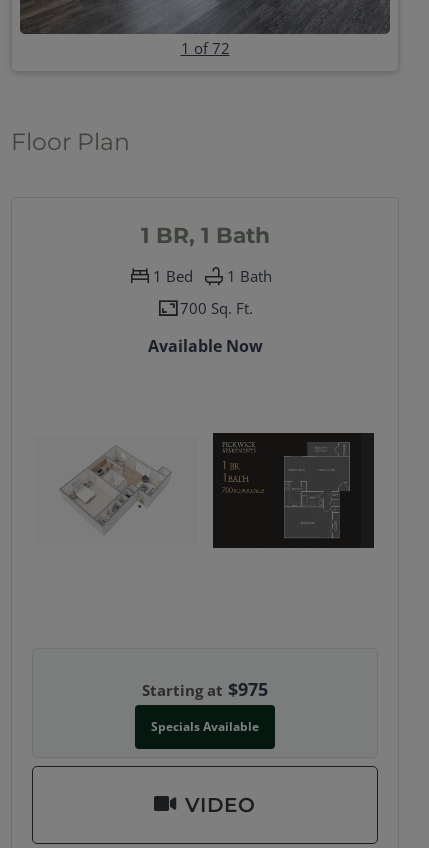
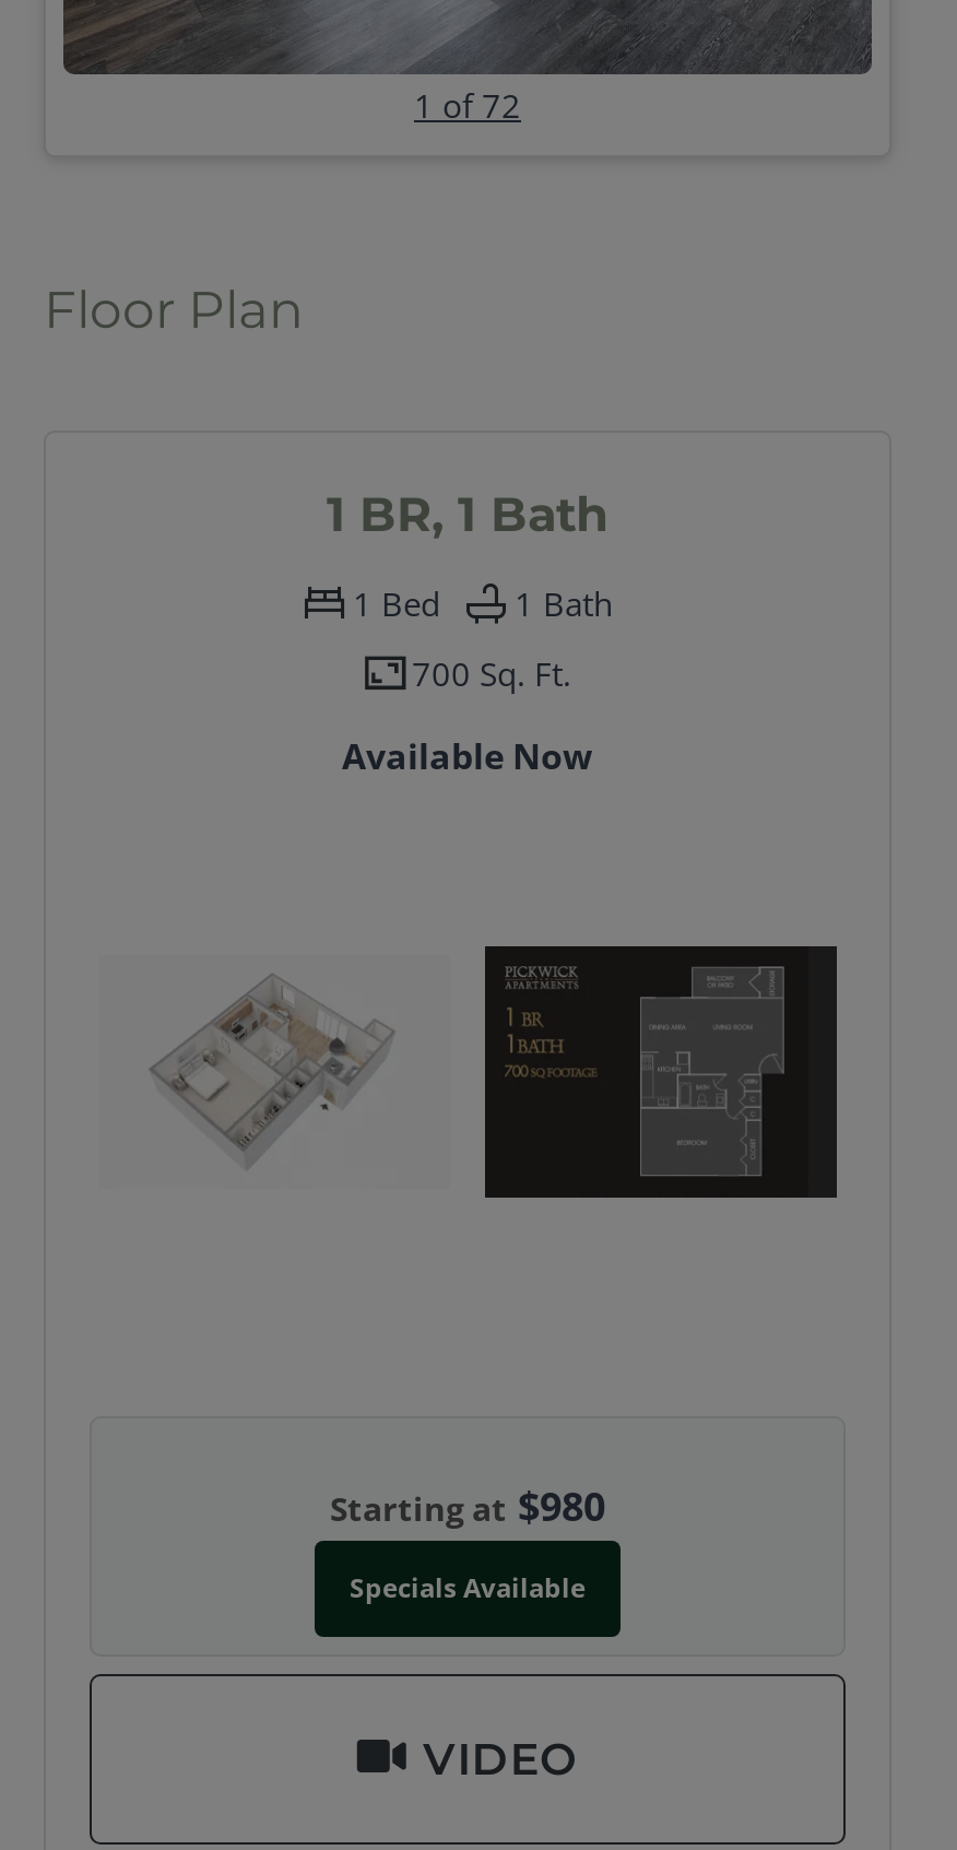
- Starting at $975
+ Starting at $980
